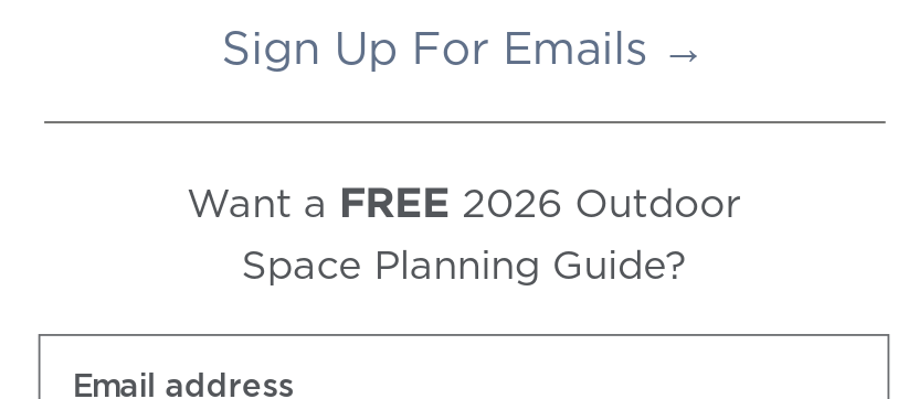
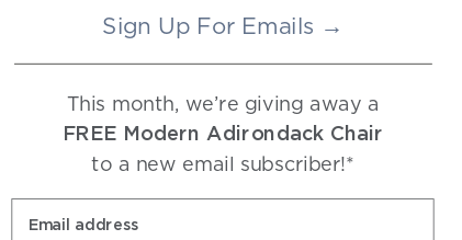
- Want a FREE 2026 Outdoor
- Space Planning Guide?
+ This month, we’re giving away a
+ FREE Modern Adirondack Chair
+ to a new email subscriber!*
